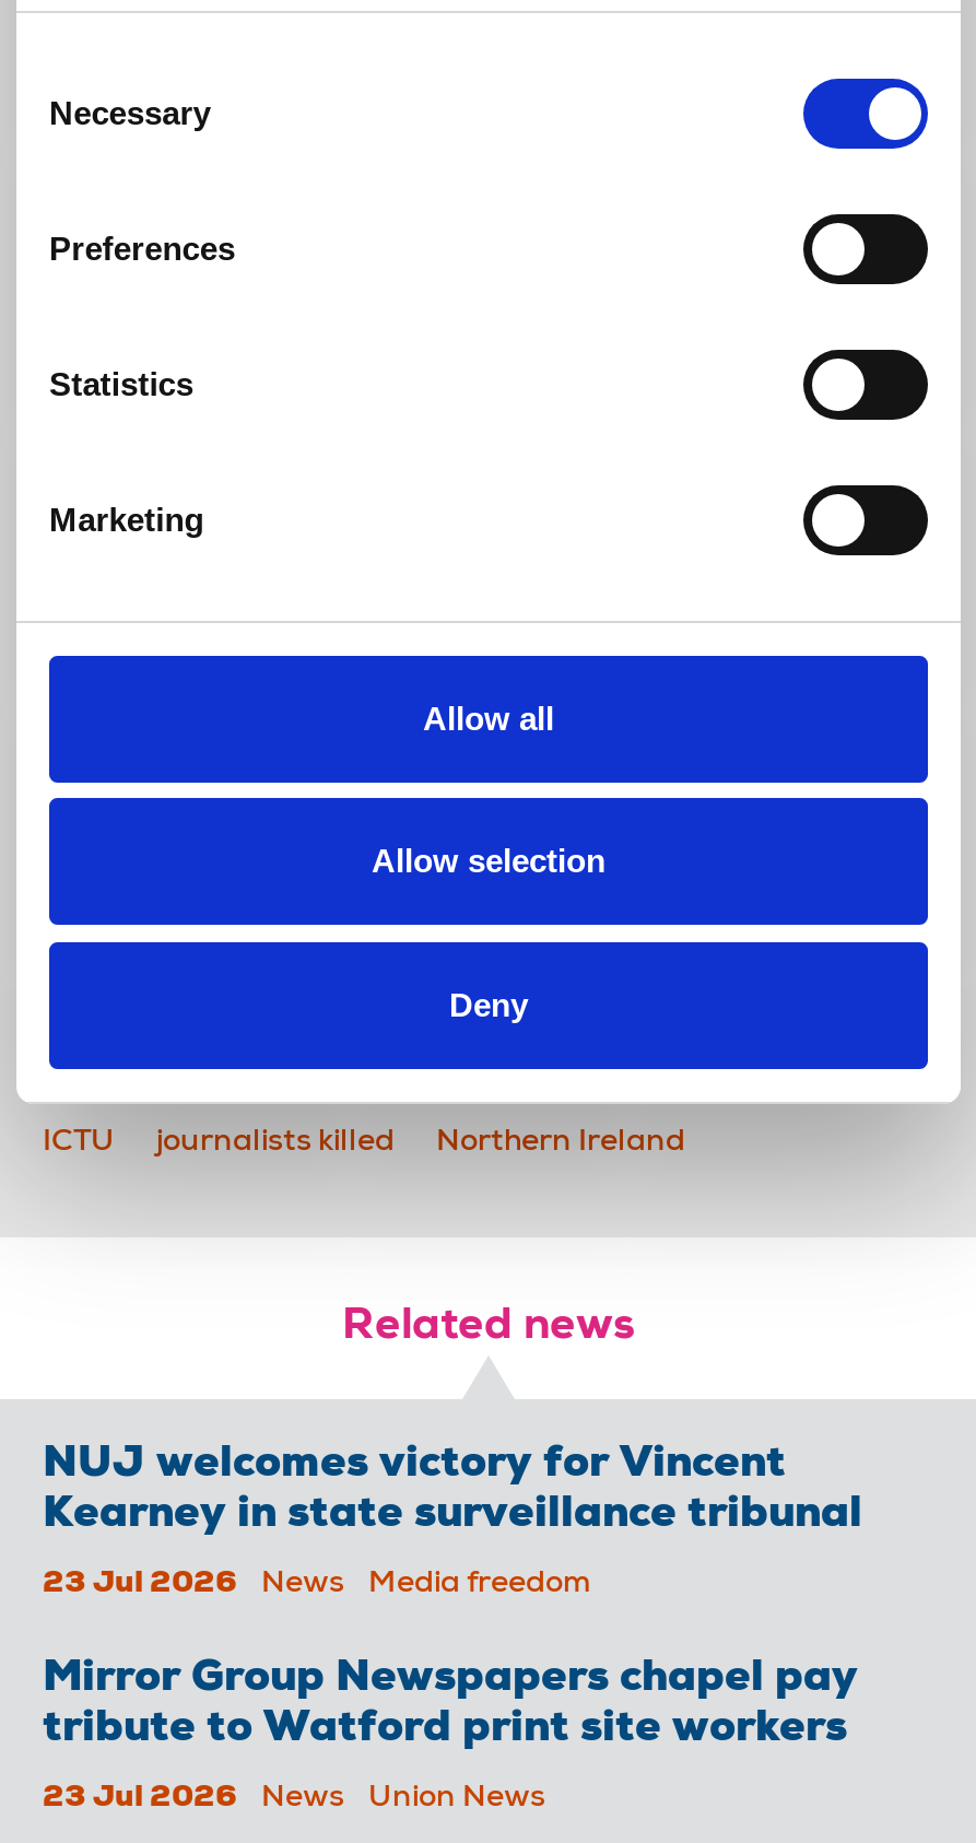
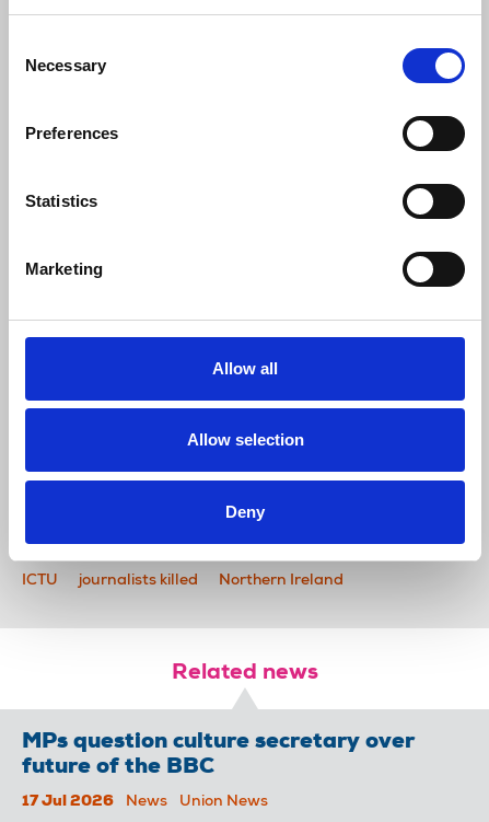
- NUJ welcomes victory for Vincent
- Kearney in state surveillance tribunal
- 23 Jul 2026
- News
- Media freedom
- Mirror Group Newspapers chapel pay
- tribute to Watford print site workers
- 23 Jul 2026
+ MPs question culture secretary over
+ future of the BBC
+ 17 Jul 2026
